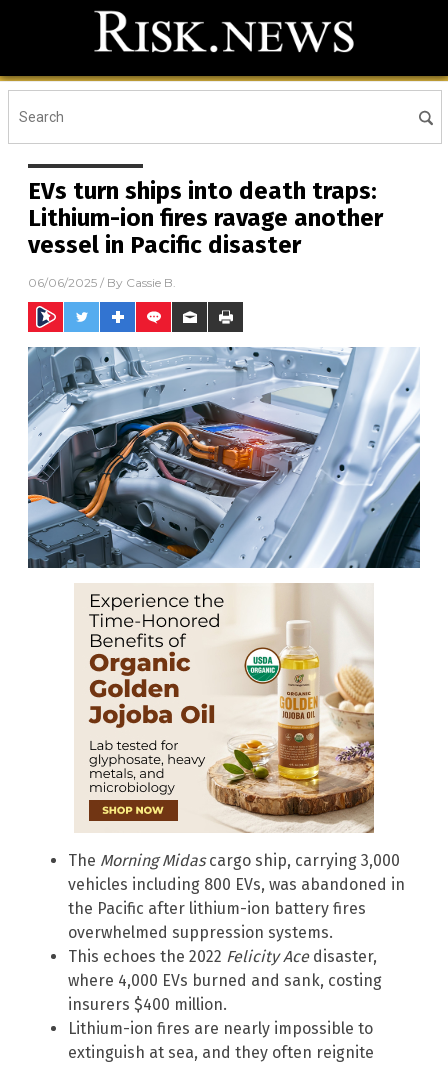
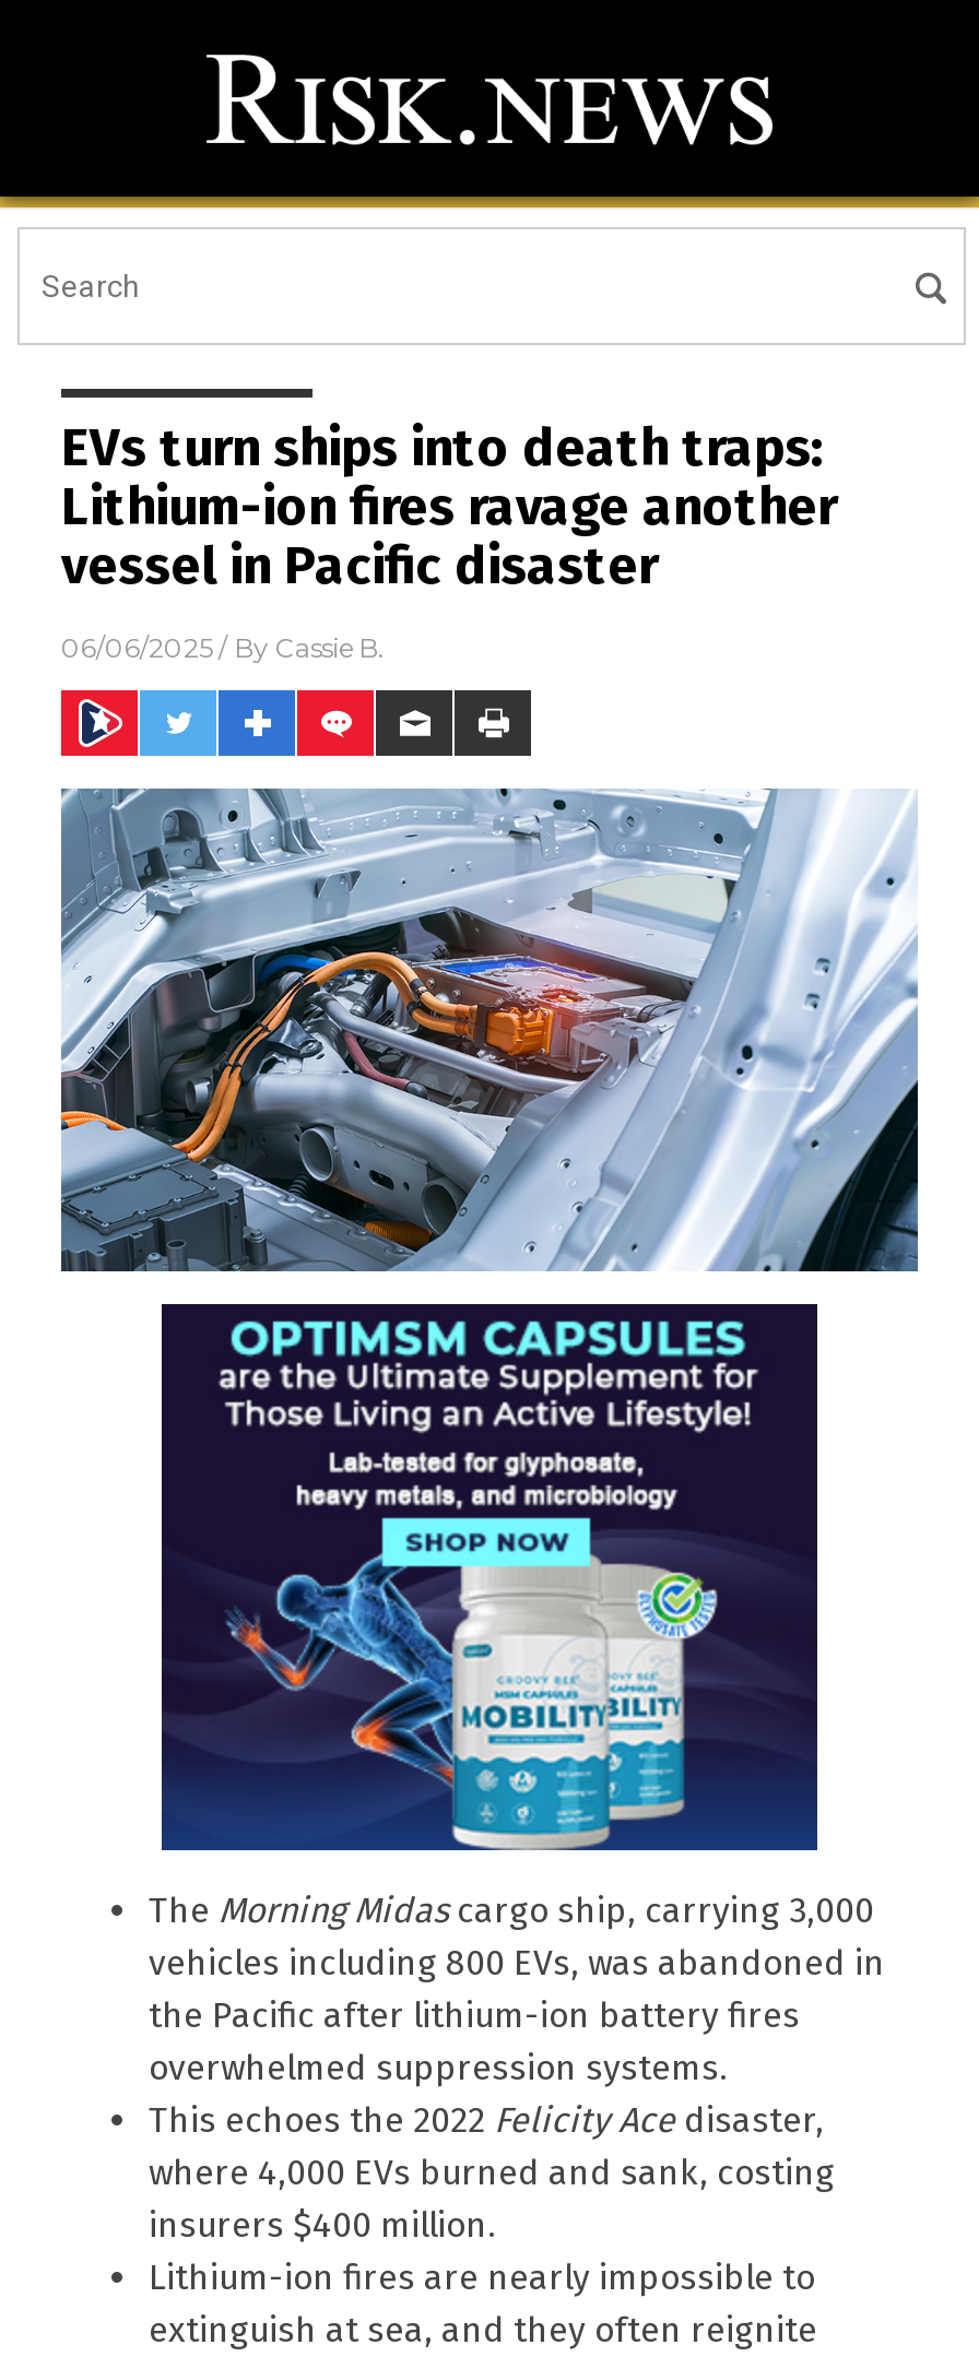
- [image]
+ [image]
